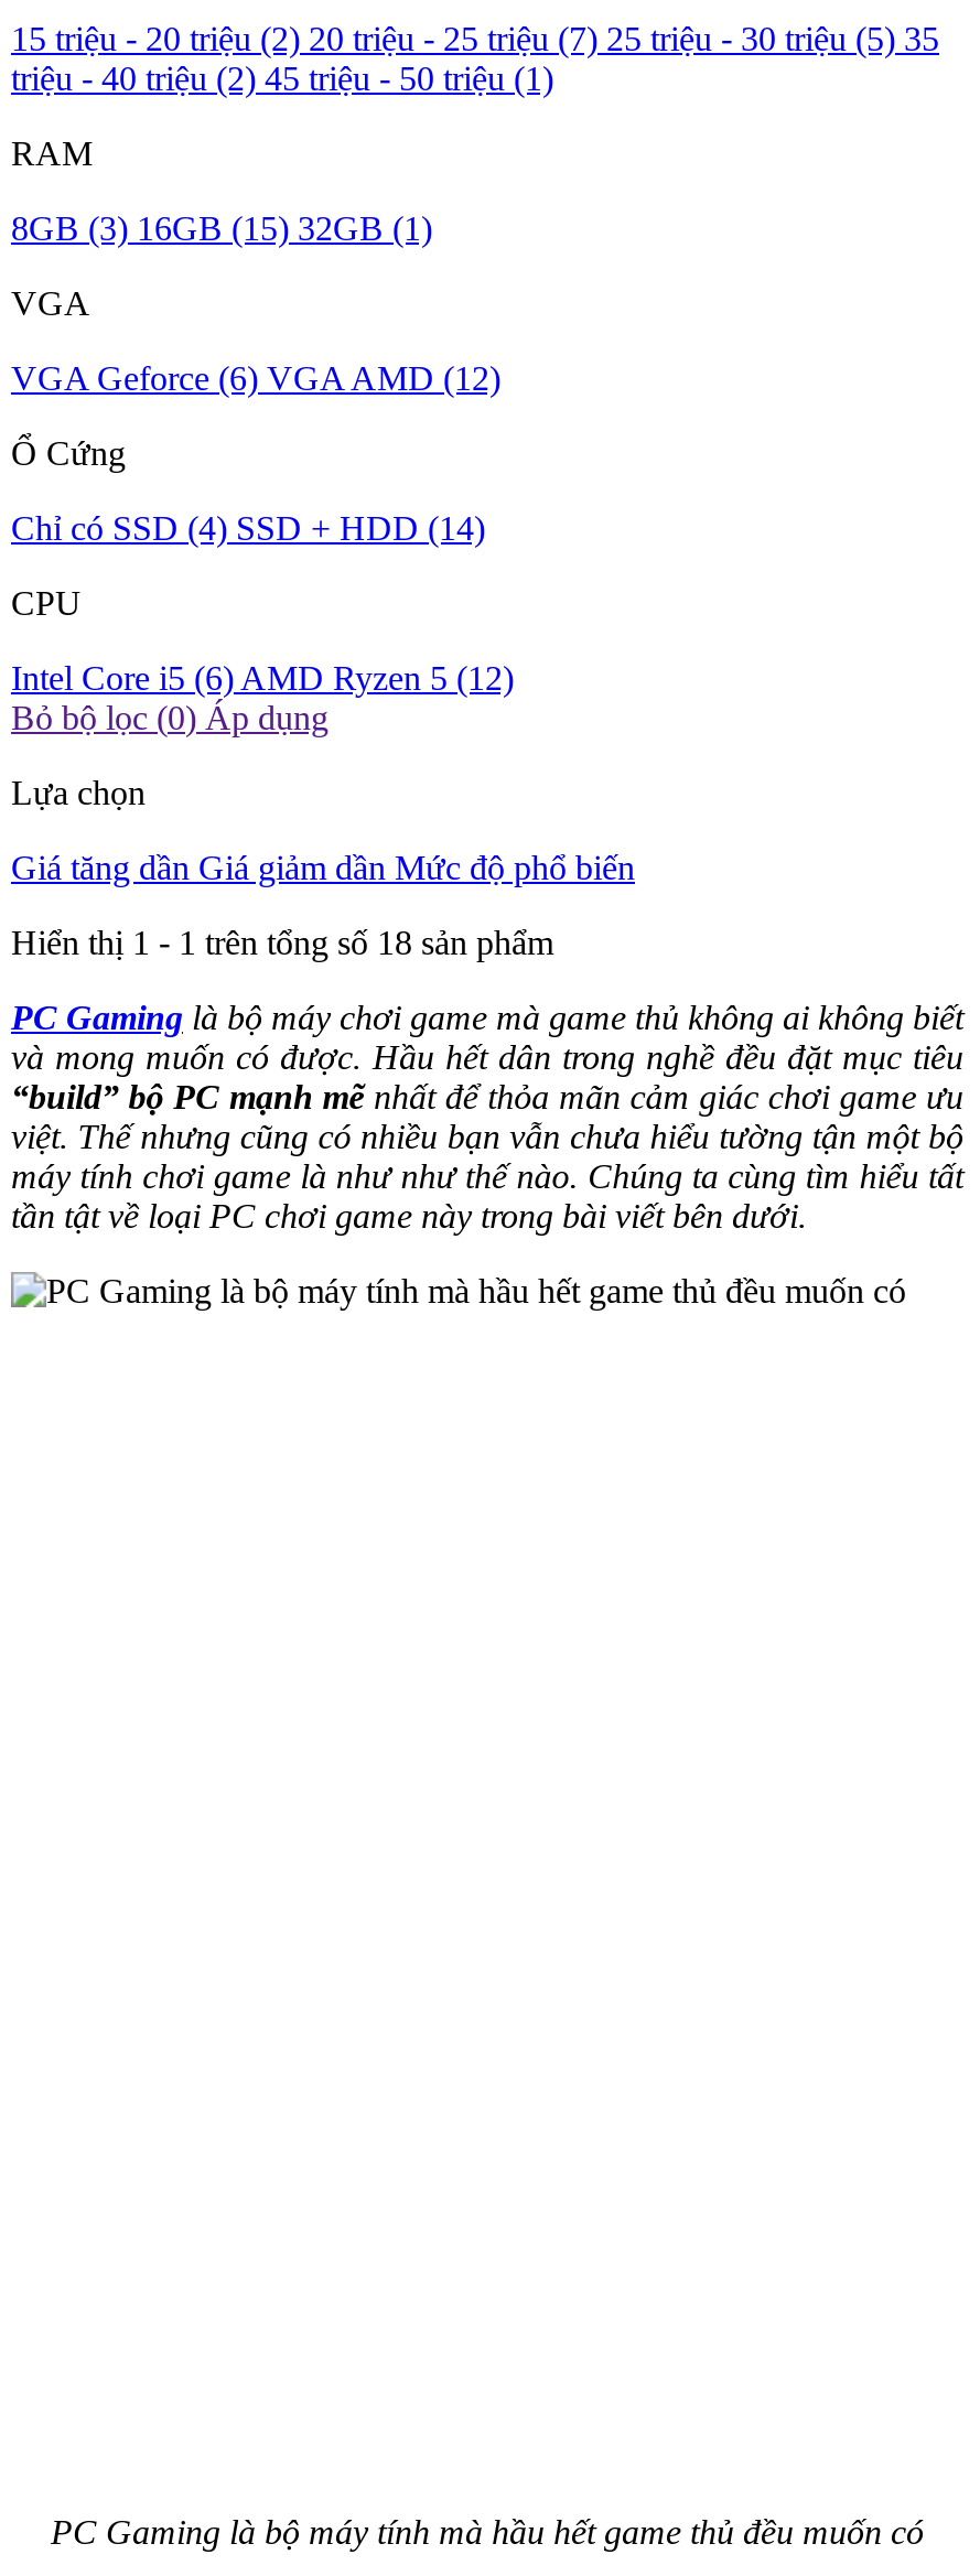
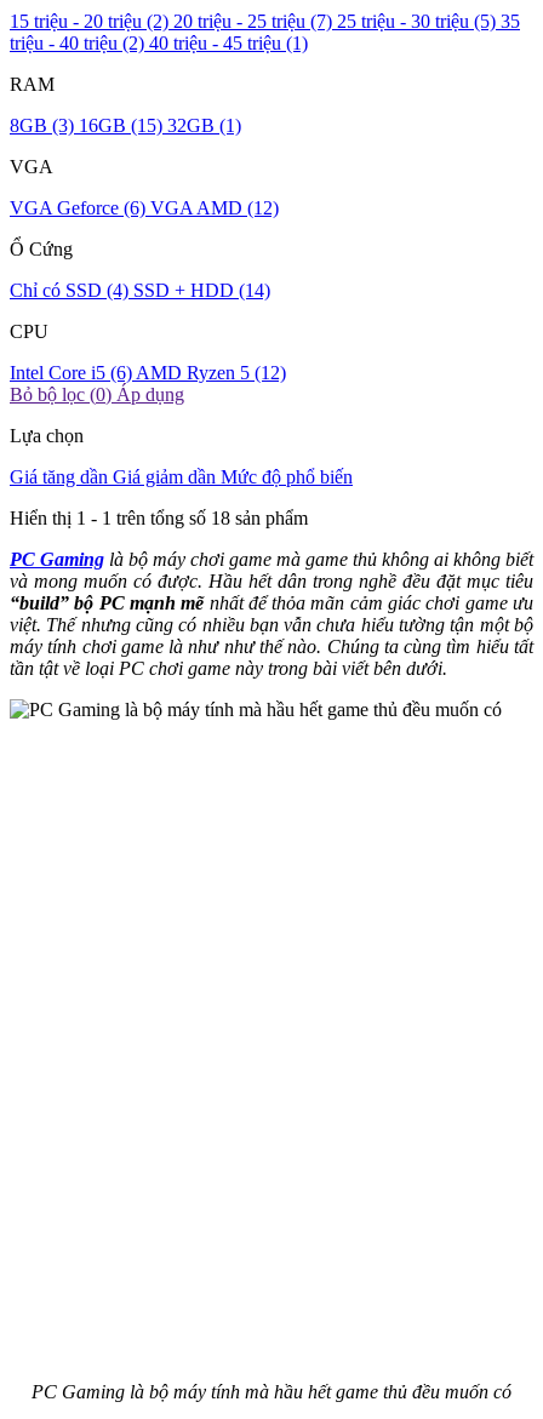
- triệu - 40 triệu (2) 45 triệu - 50 triệu (1)
+ triệu - 40 triệu (2) 40 triệu - 45 triệu (1)
